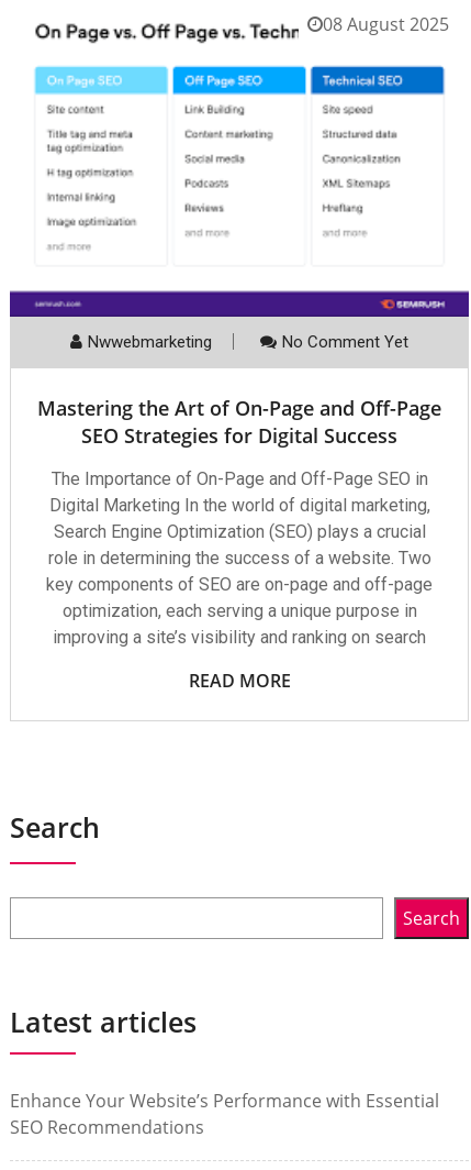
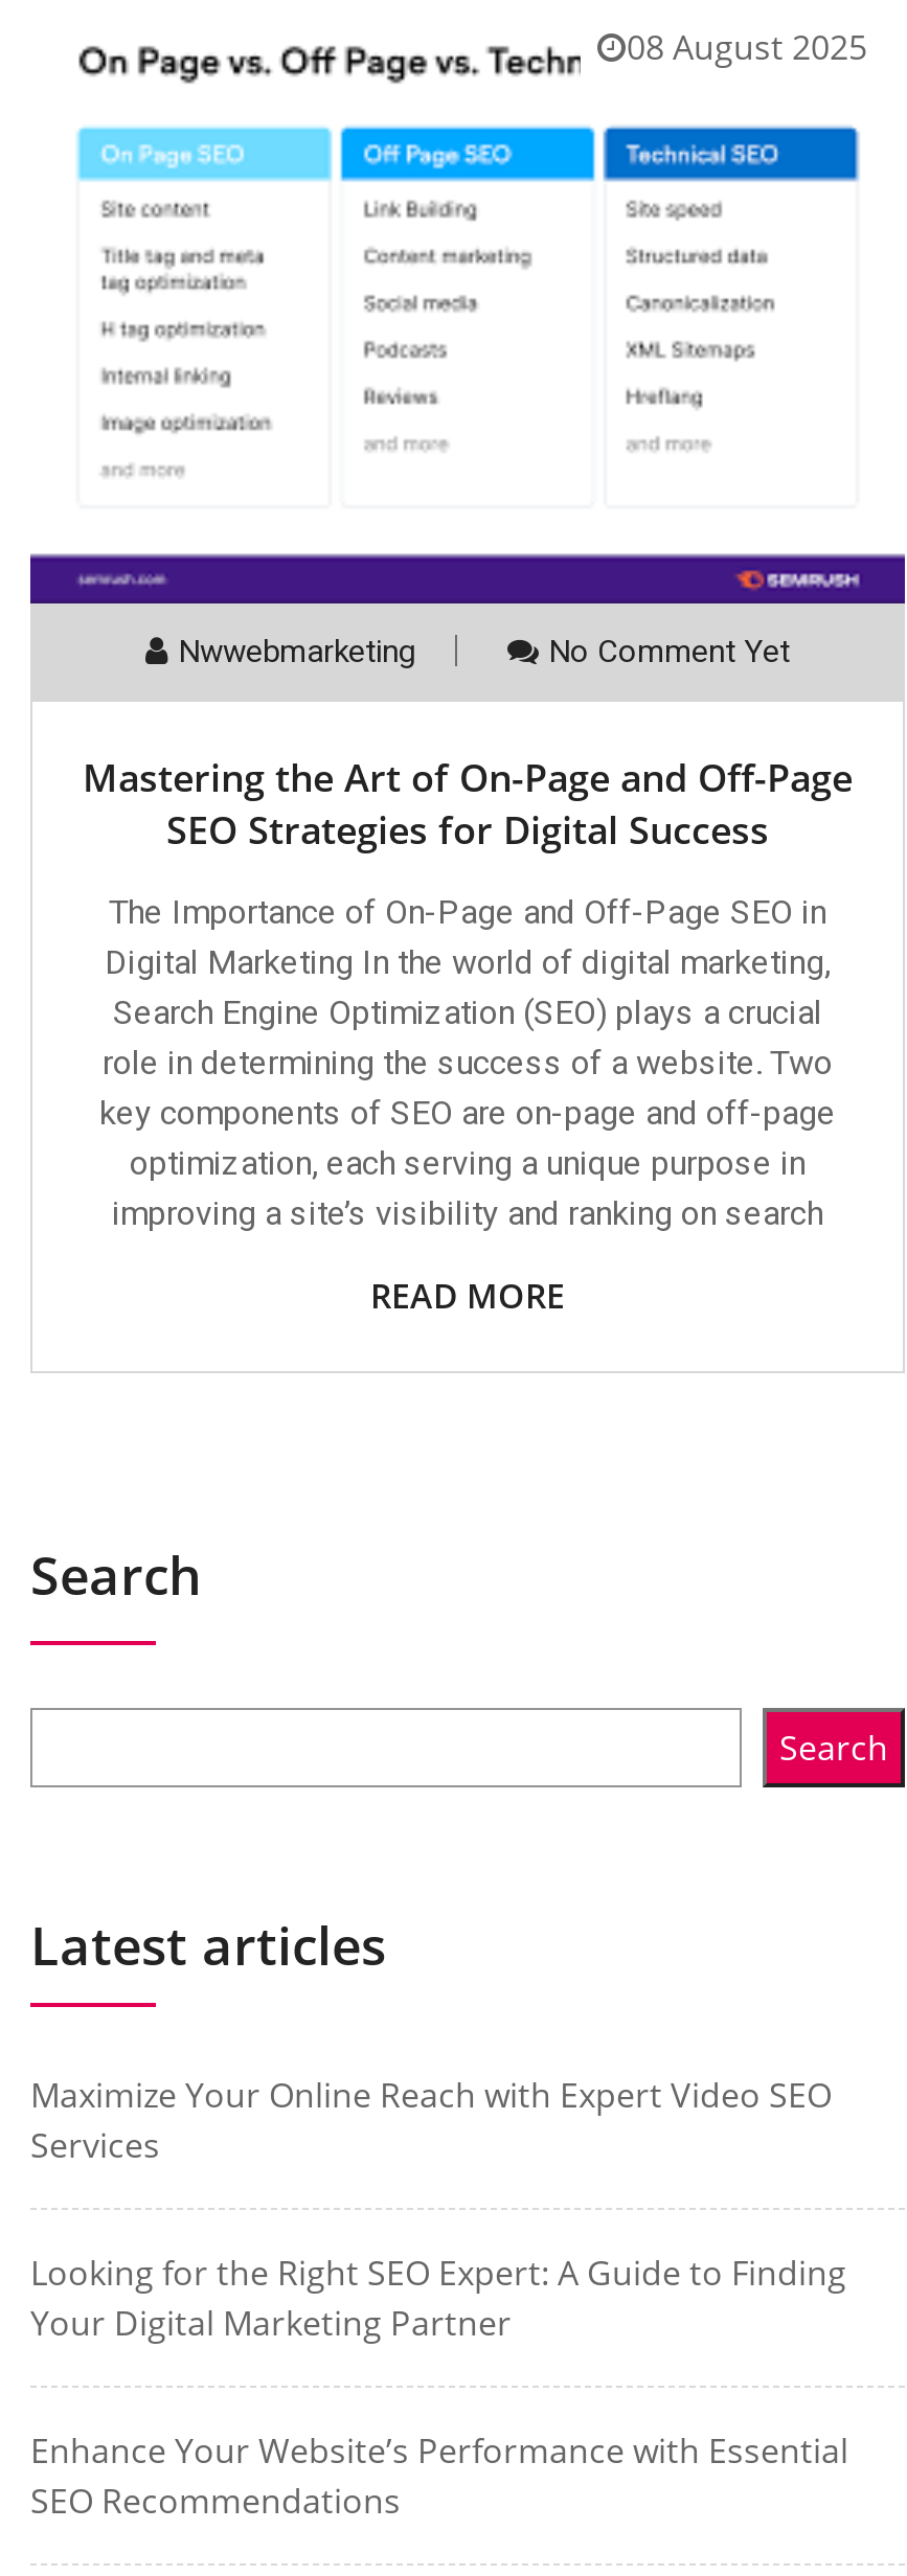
+ Maximize Your Online Reach with Expert Video SEO
+ Services
+ Looking for the Right SEO Expert: A Guide to Finding
+ Your Digital Marketing Partner
